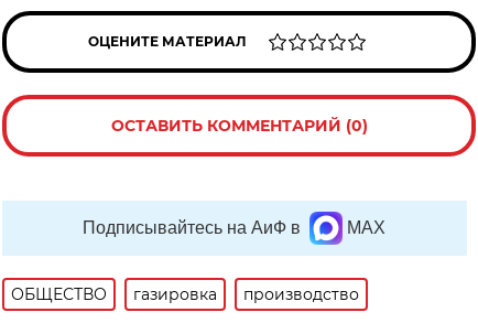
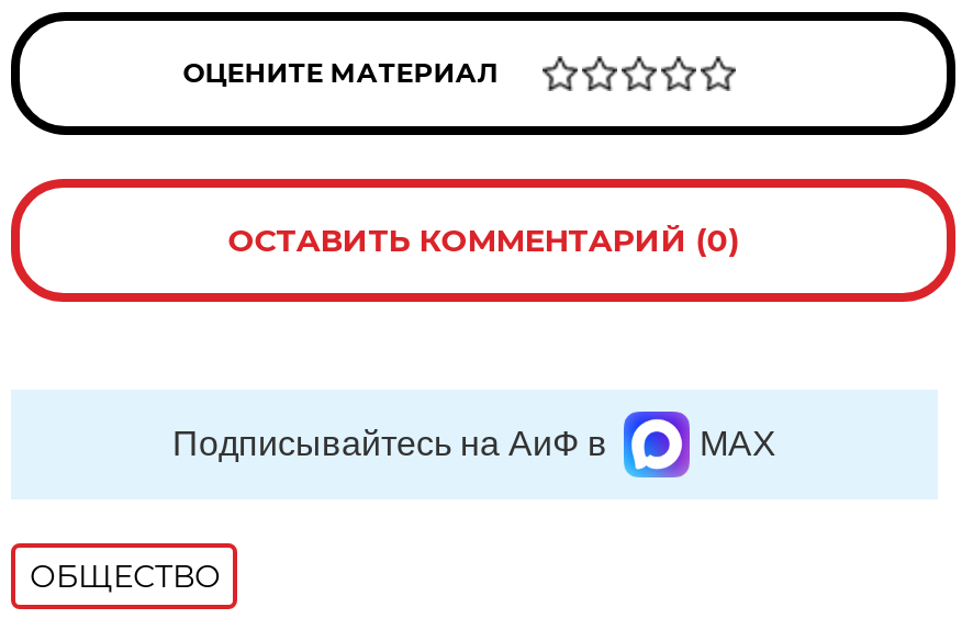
- газировка
- производство
